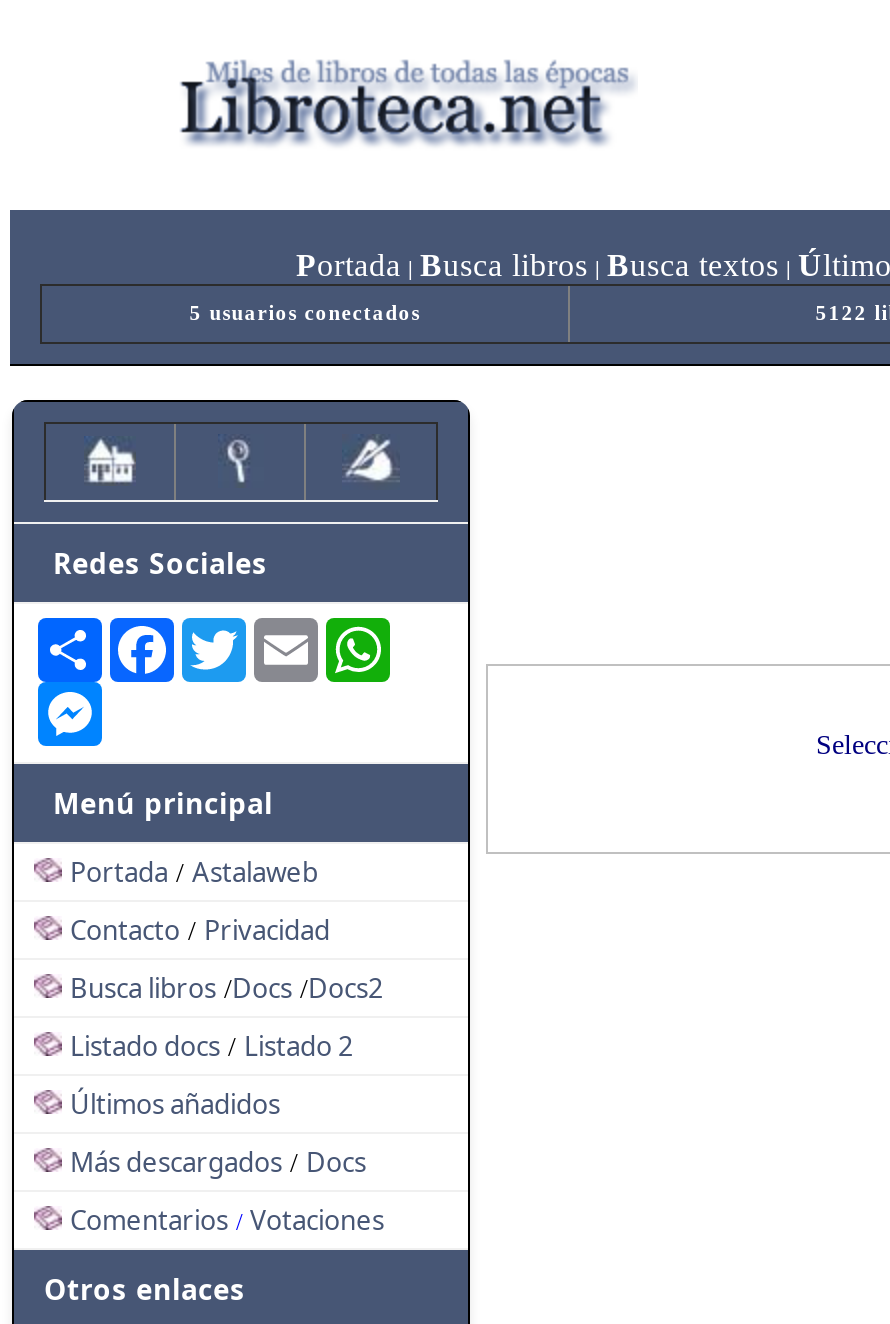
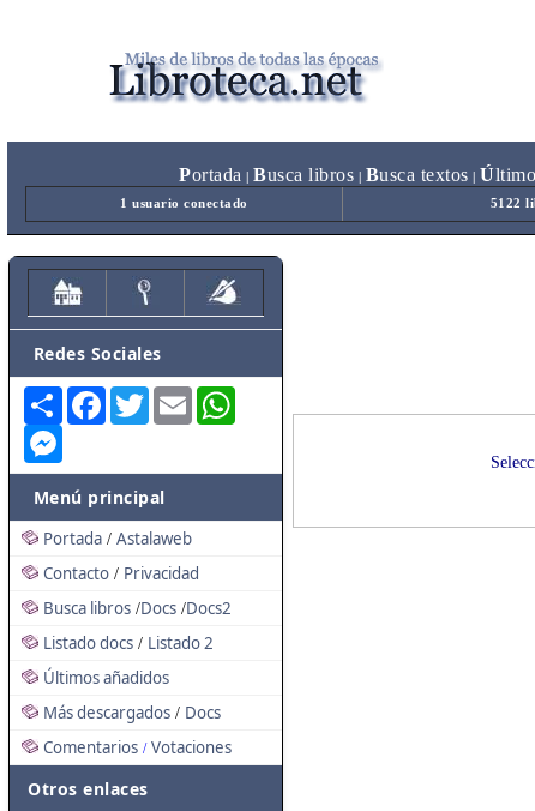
- 5 usuarios conectados
+ 1 usuario conectado
